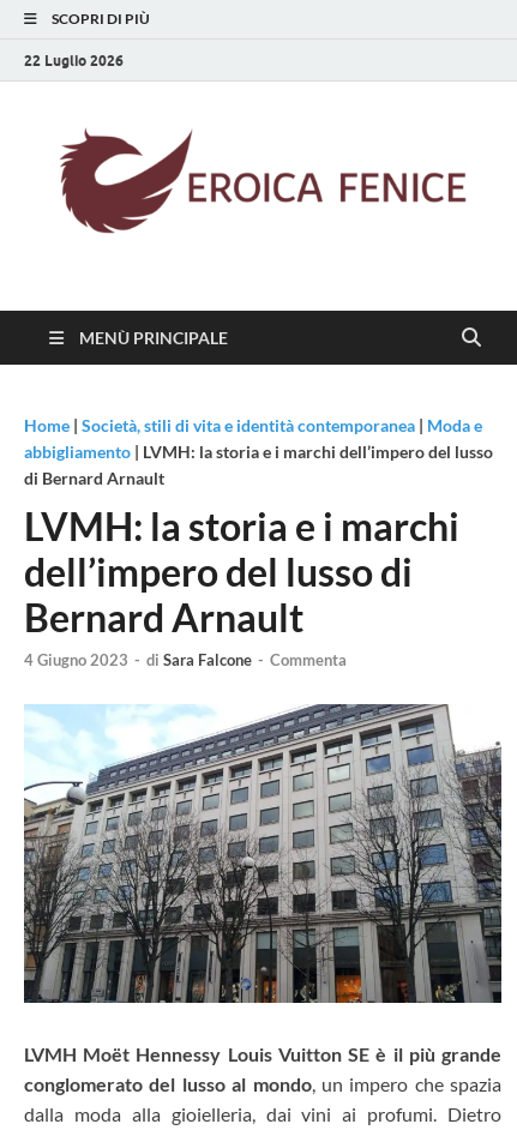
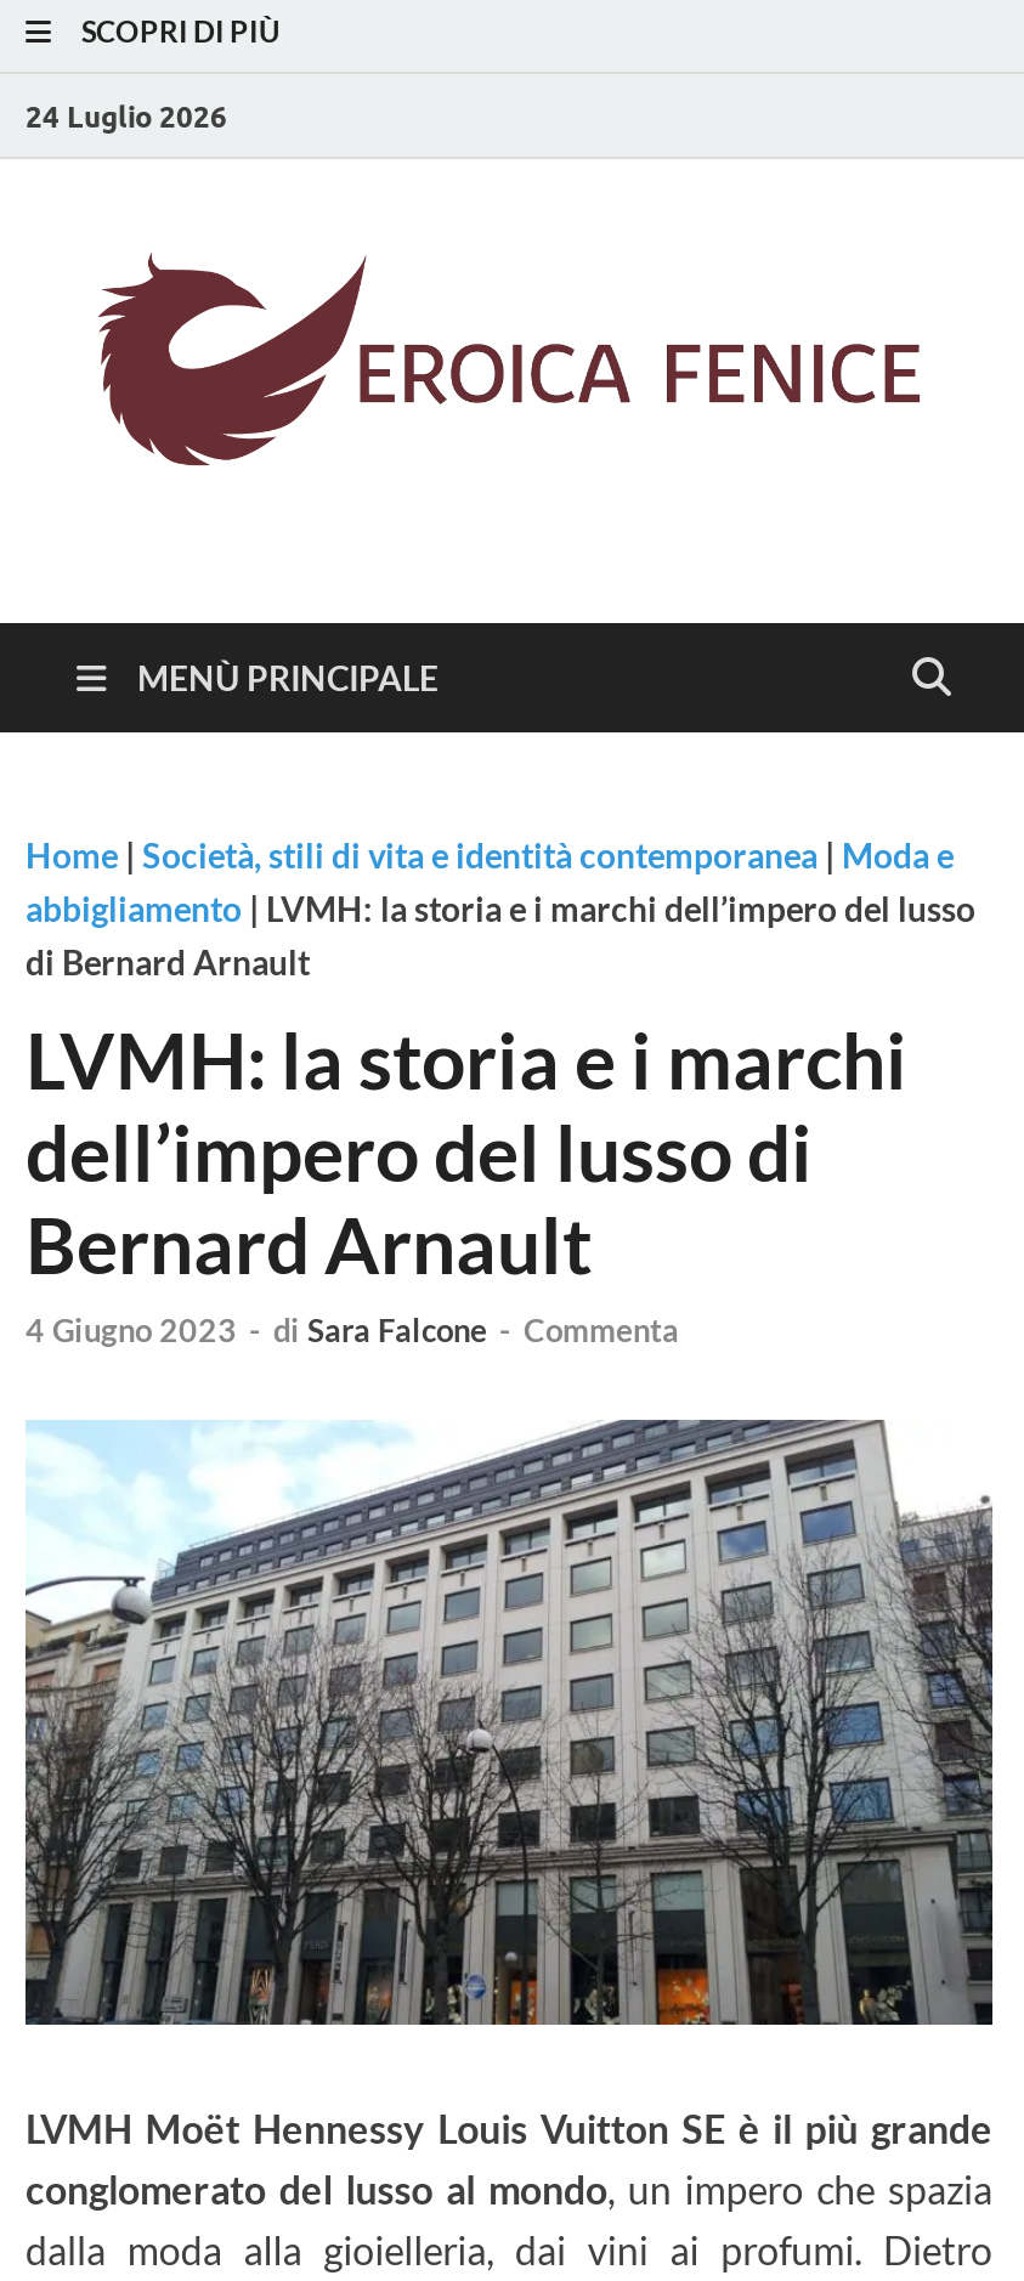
- 22 Luglio 2026
+ 24 Luglio 2026
